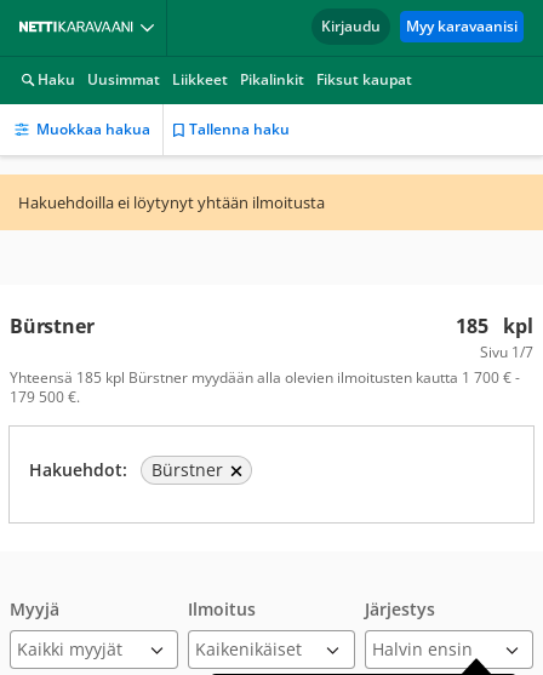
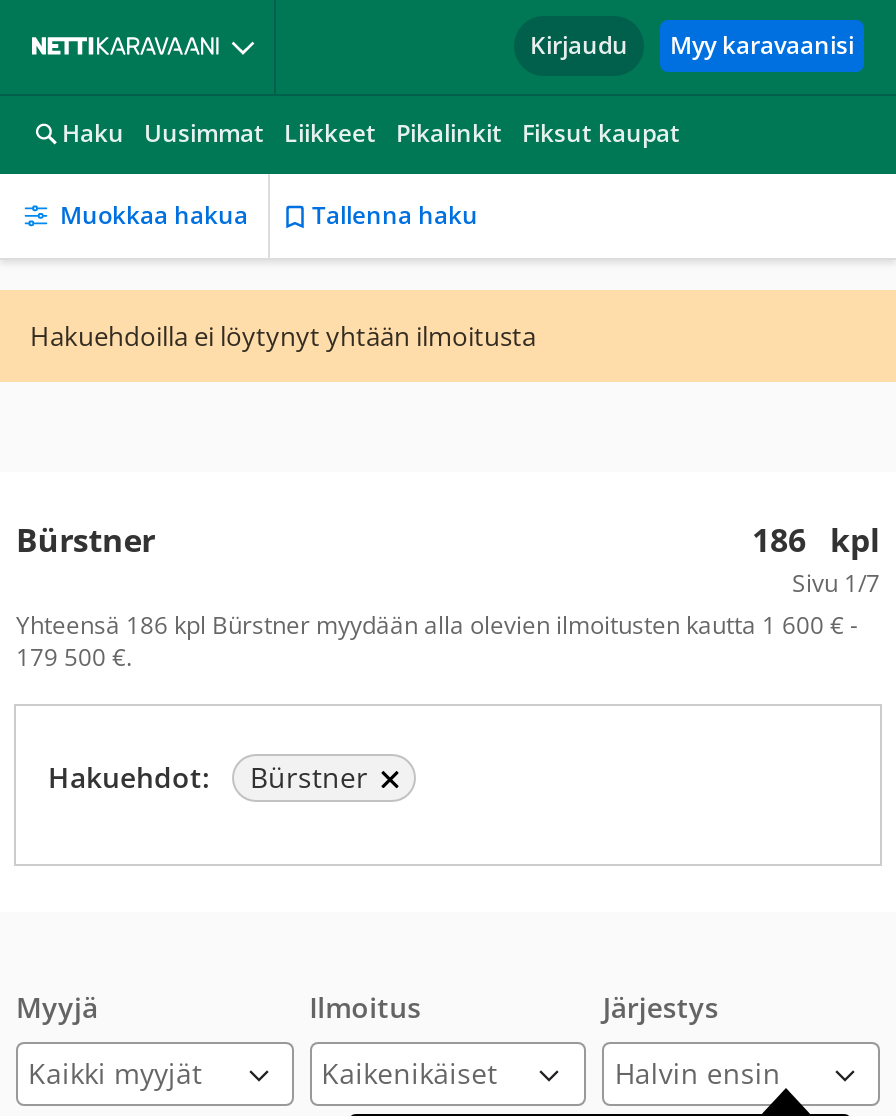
- 185 kpl
+ 186 kpl

- Yhteensä 185 kpl Bürstner myydään alla olevien ilmoitusten kautta 1 700 € -
+ Yhteensä 186 kpl Bürstner myydään alla olevien ilmoitusten kautta 1 600 € -
